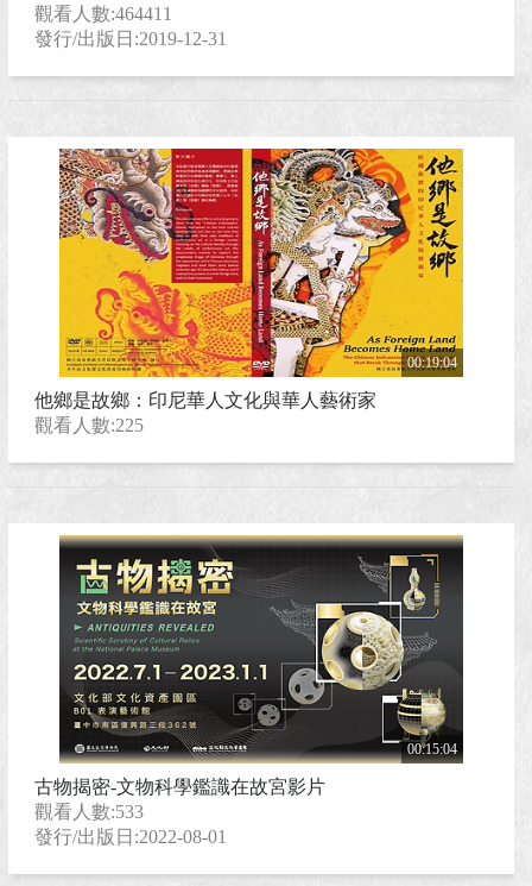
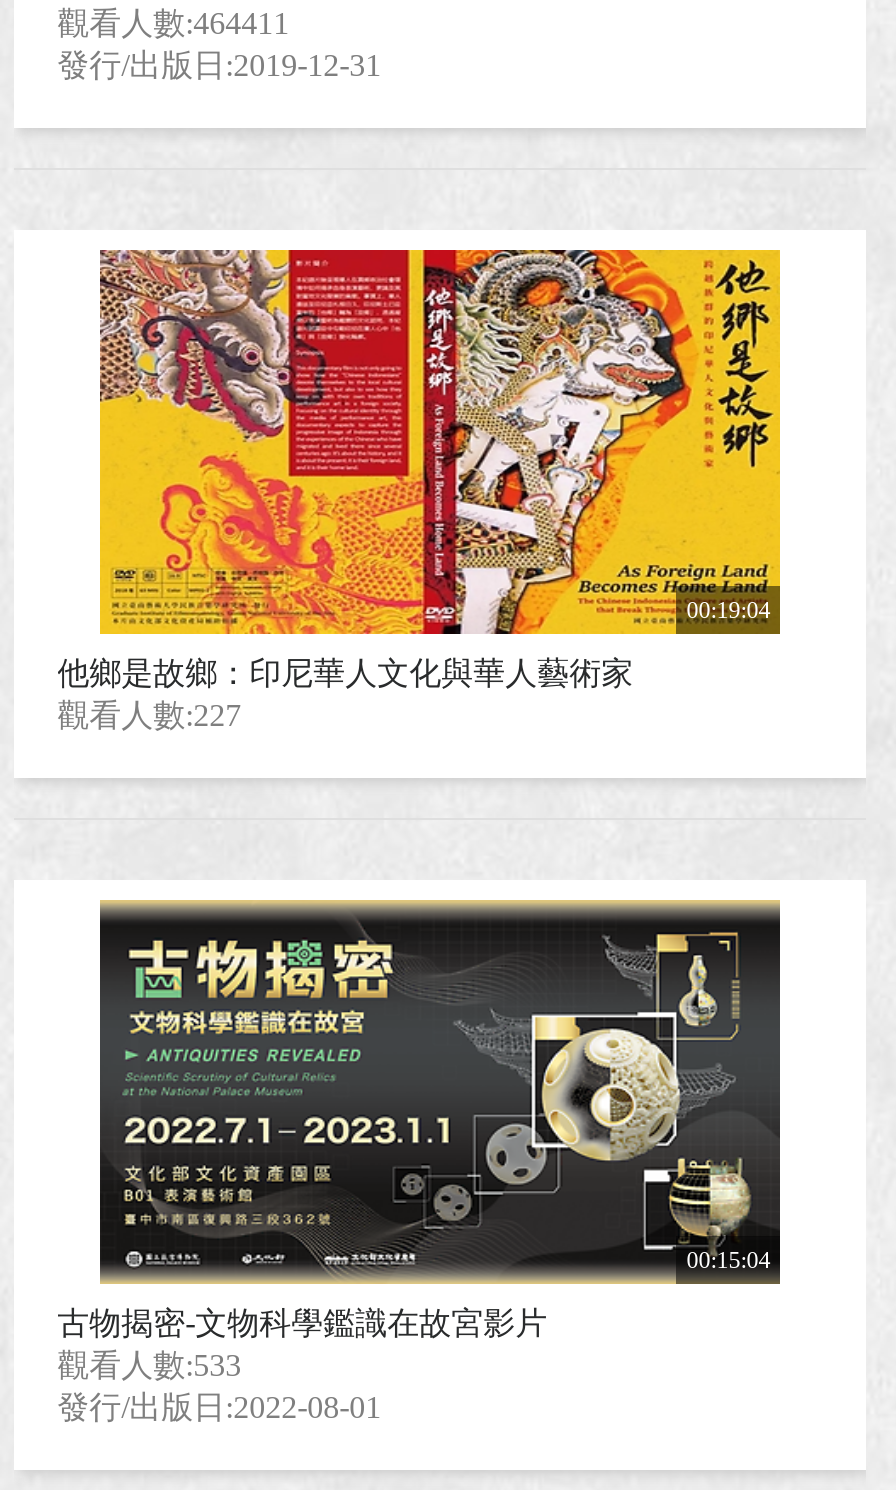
- 觀看人數:225
+ 觀看人數:227
